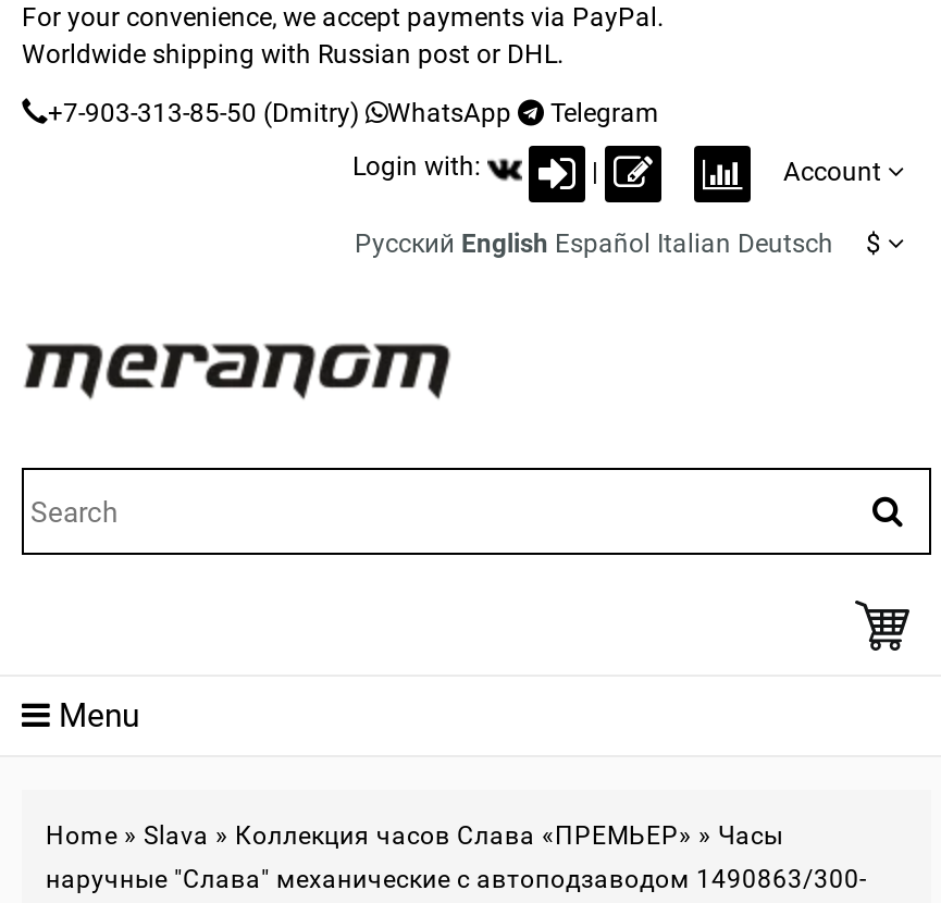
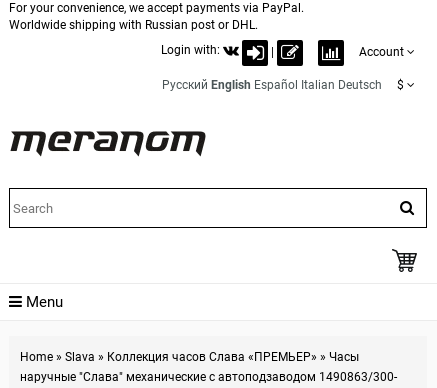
- +7-903-313-85-50 (Dmitry)
- WhatsApp
- Telegram
